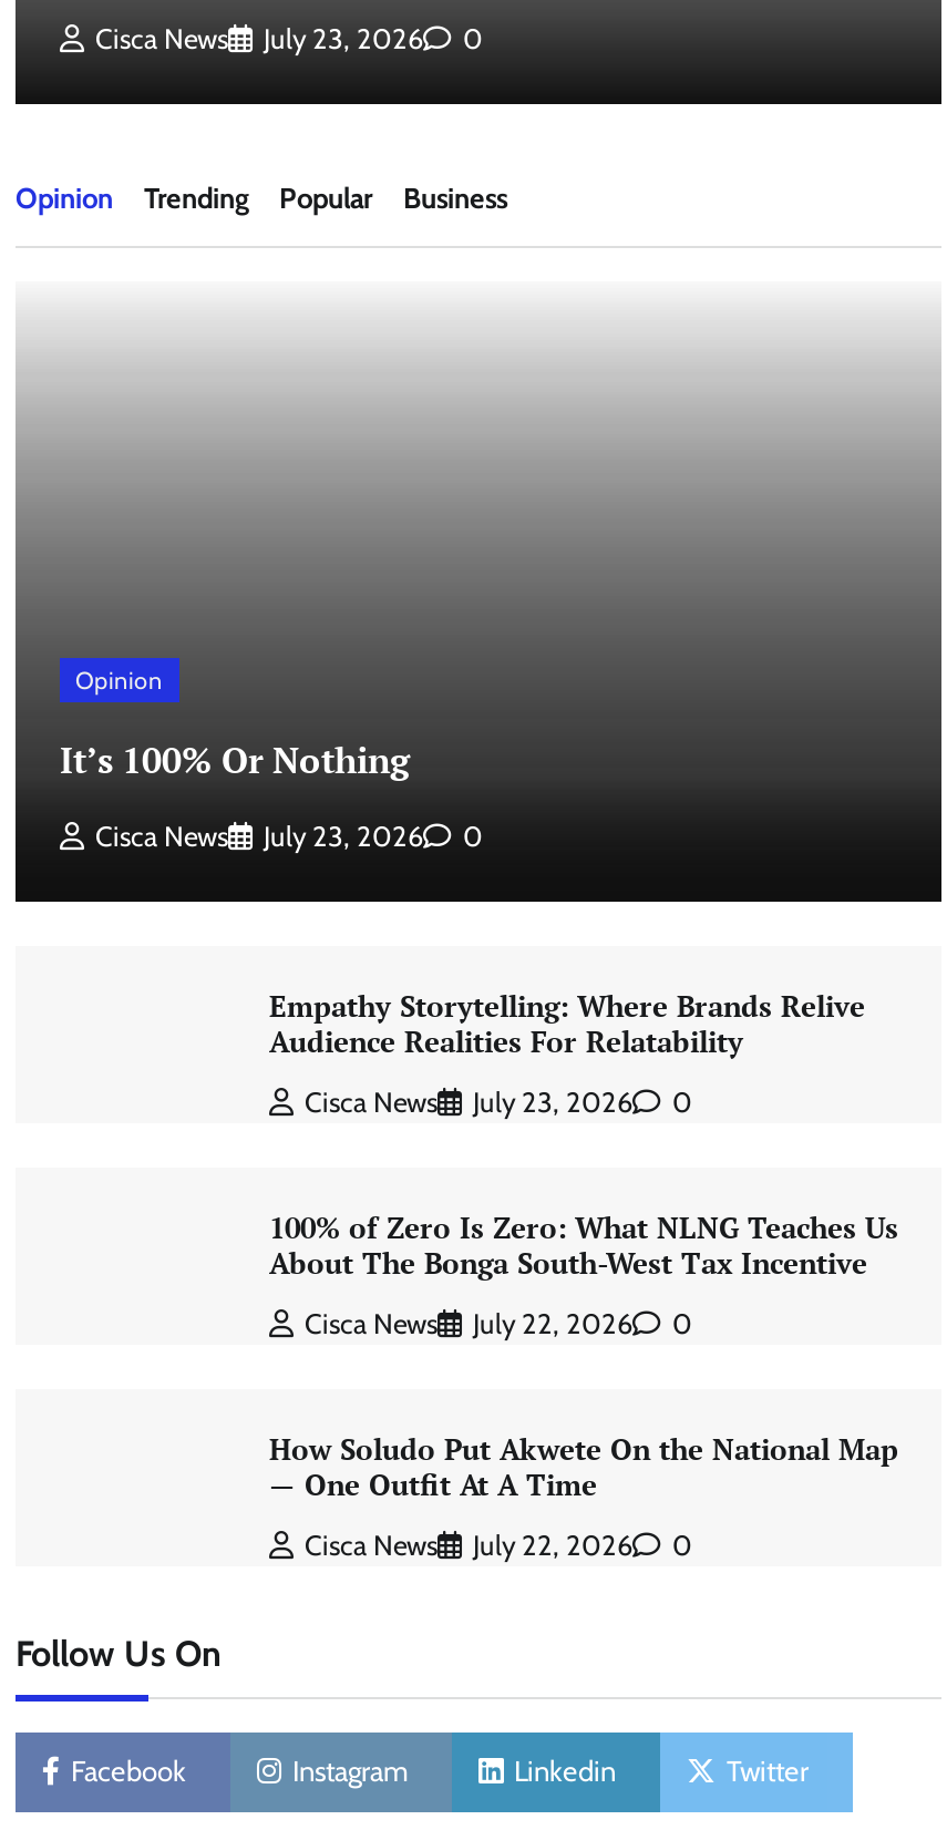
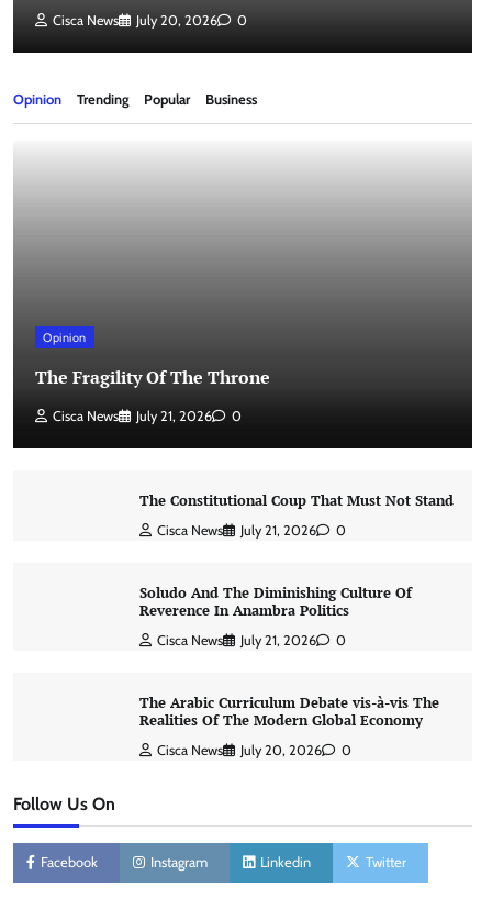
- July 23, 2026
+ July 20, 2026

- It’s 100% Or Nothing
+ The Fragility Of The Throne

- July 23, 2026
+ July 21, 2026

- Empathy Storytelling: Where Brands Relive
- Audience Realities For Relatability
+ The Constitutional Coup That Must Not Stand

- July 23, 2026
+ July 21, 2026

- 100% of Zero Is Zero: What NLNG Teaches Us
- About The Bonga South-West Tax Incentive
+ Soludo And The Diminishing Culture Of
+ Reverence In Anambra Politics

- July 22, 2026
+ July 21, 2026

- How Soludo Put Akwete On the National Map
- — One Outfit At A Time
+ The Arabic Curriculum Debate vis-à-vis The
+ Realities Of The Modern Global Economy

- July 22, 2026
+ July 20, 2026
